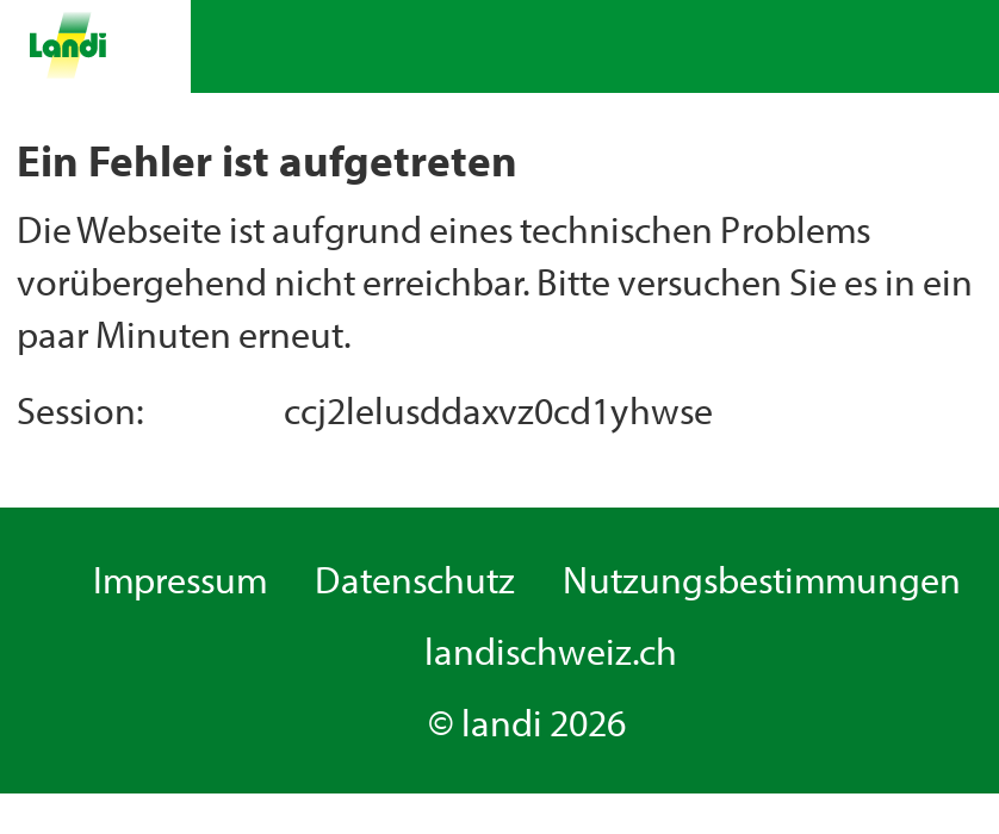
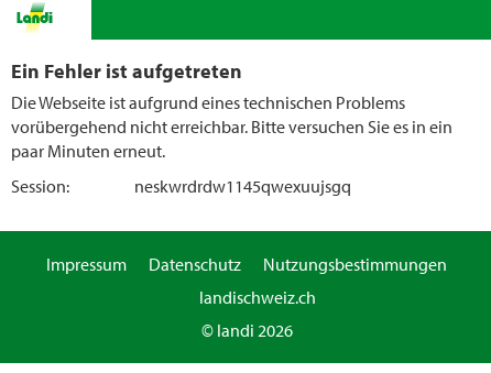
- ccj2lelusddaxvz0cd1yhwse
+ neskwrdrdw1145qwexuujsgq
